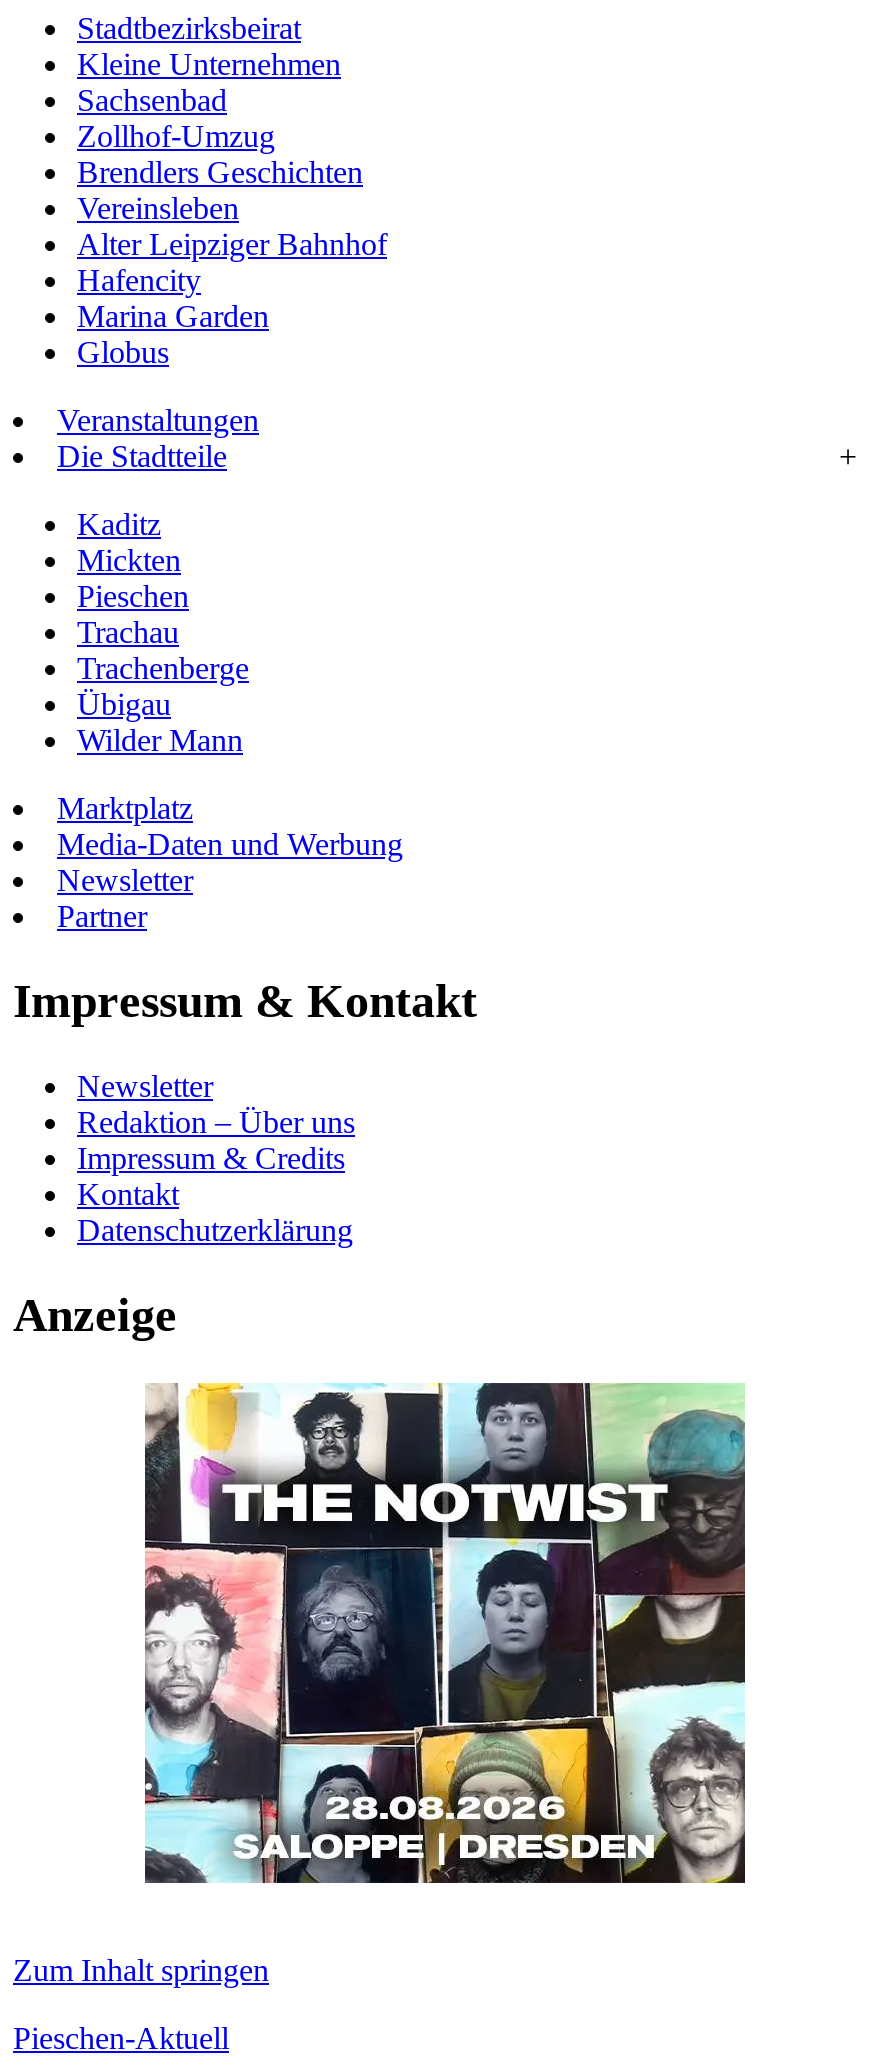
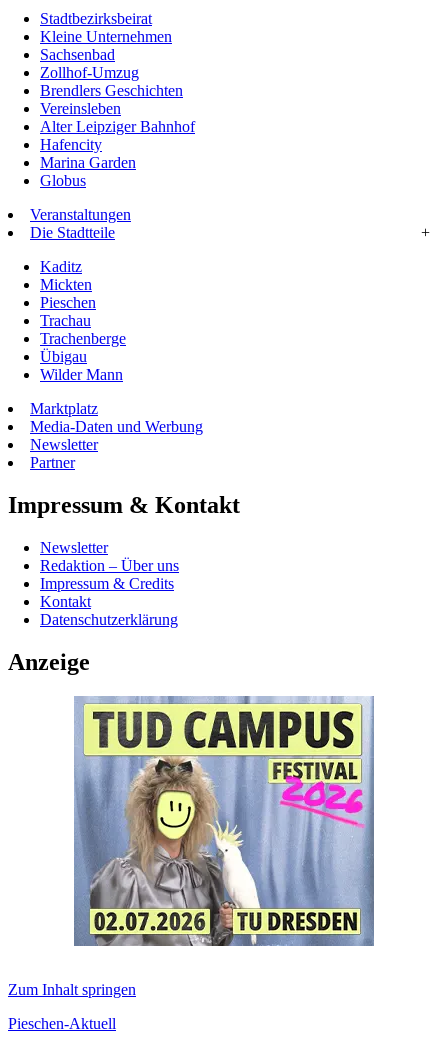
- [image]
+ [image]
